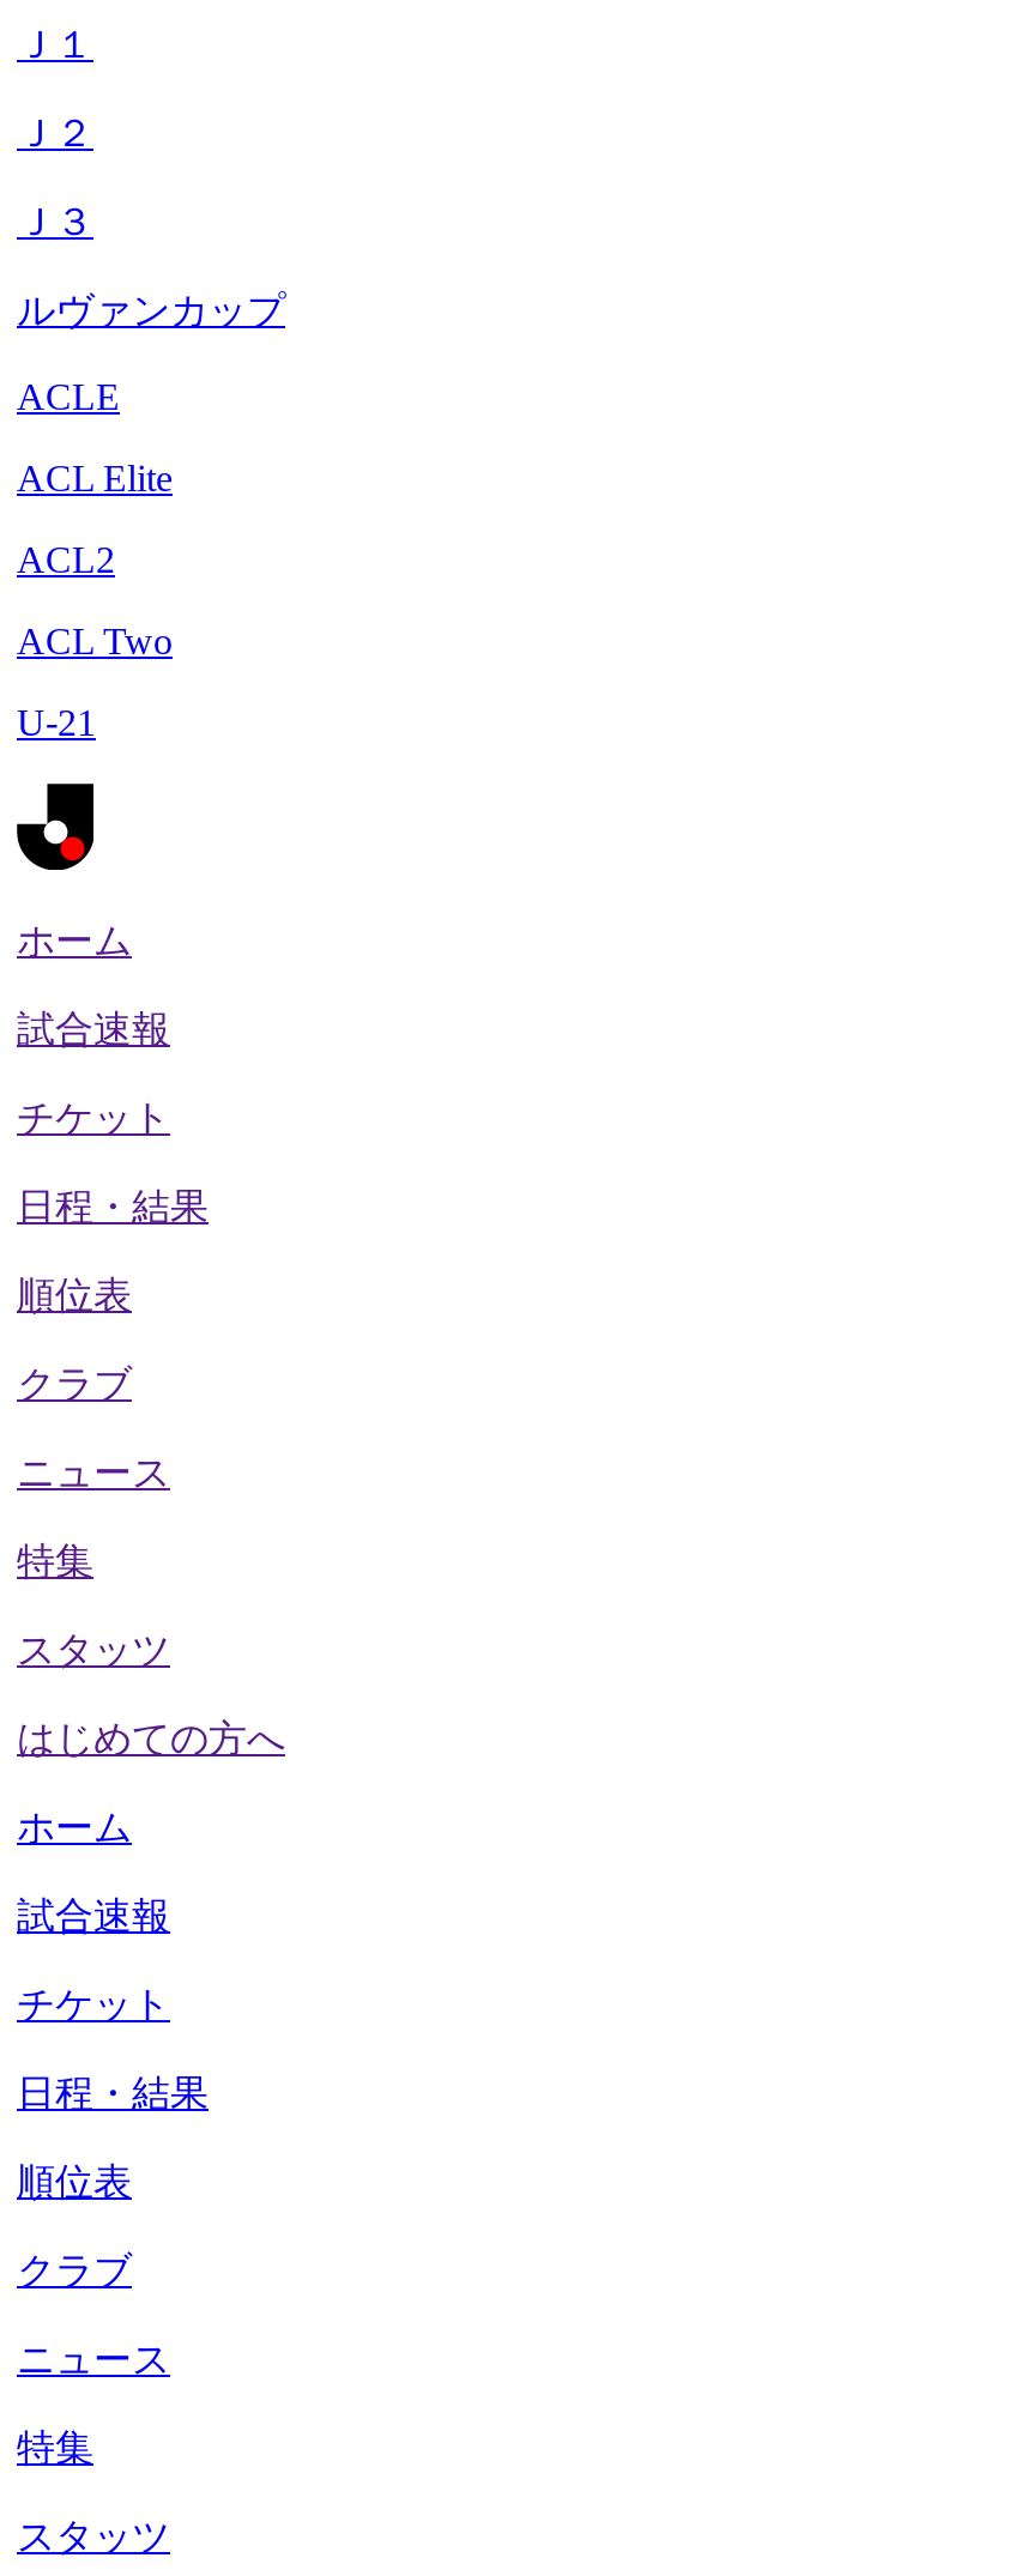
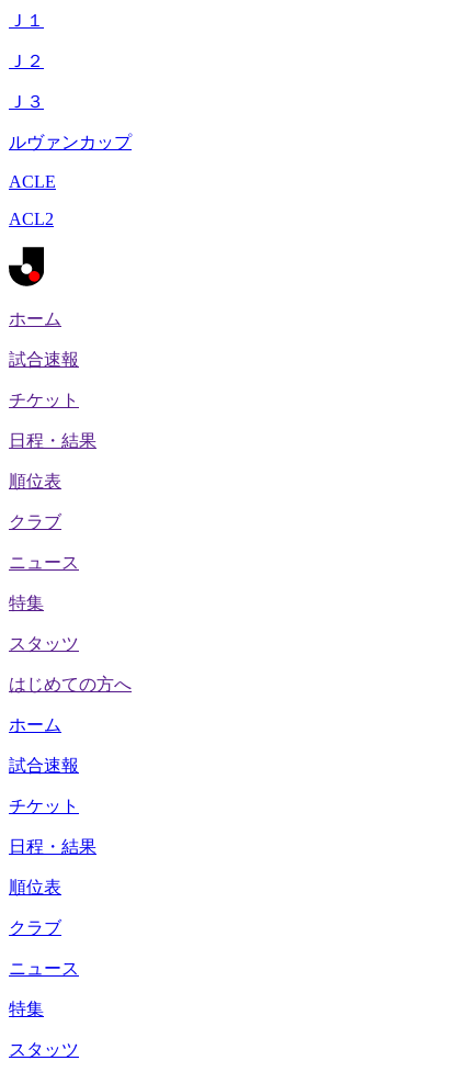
- ACL Elite

- ACL Two
- U-21
